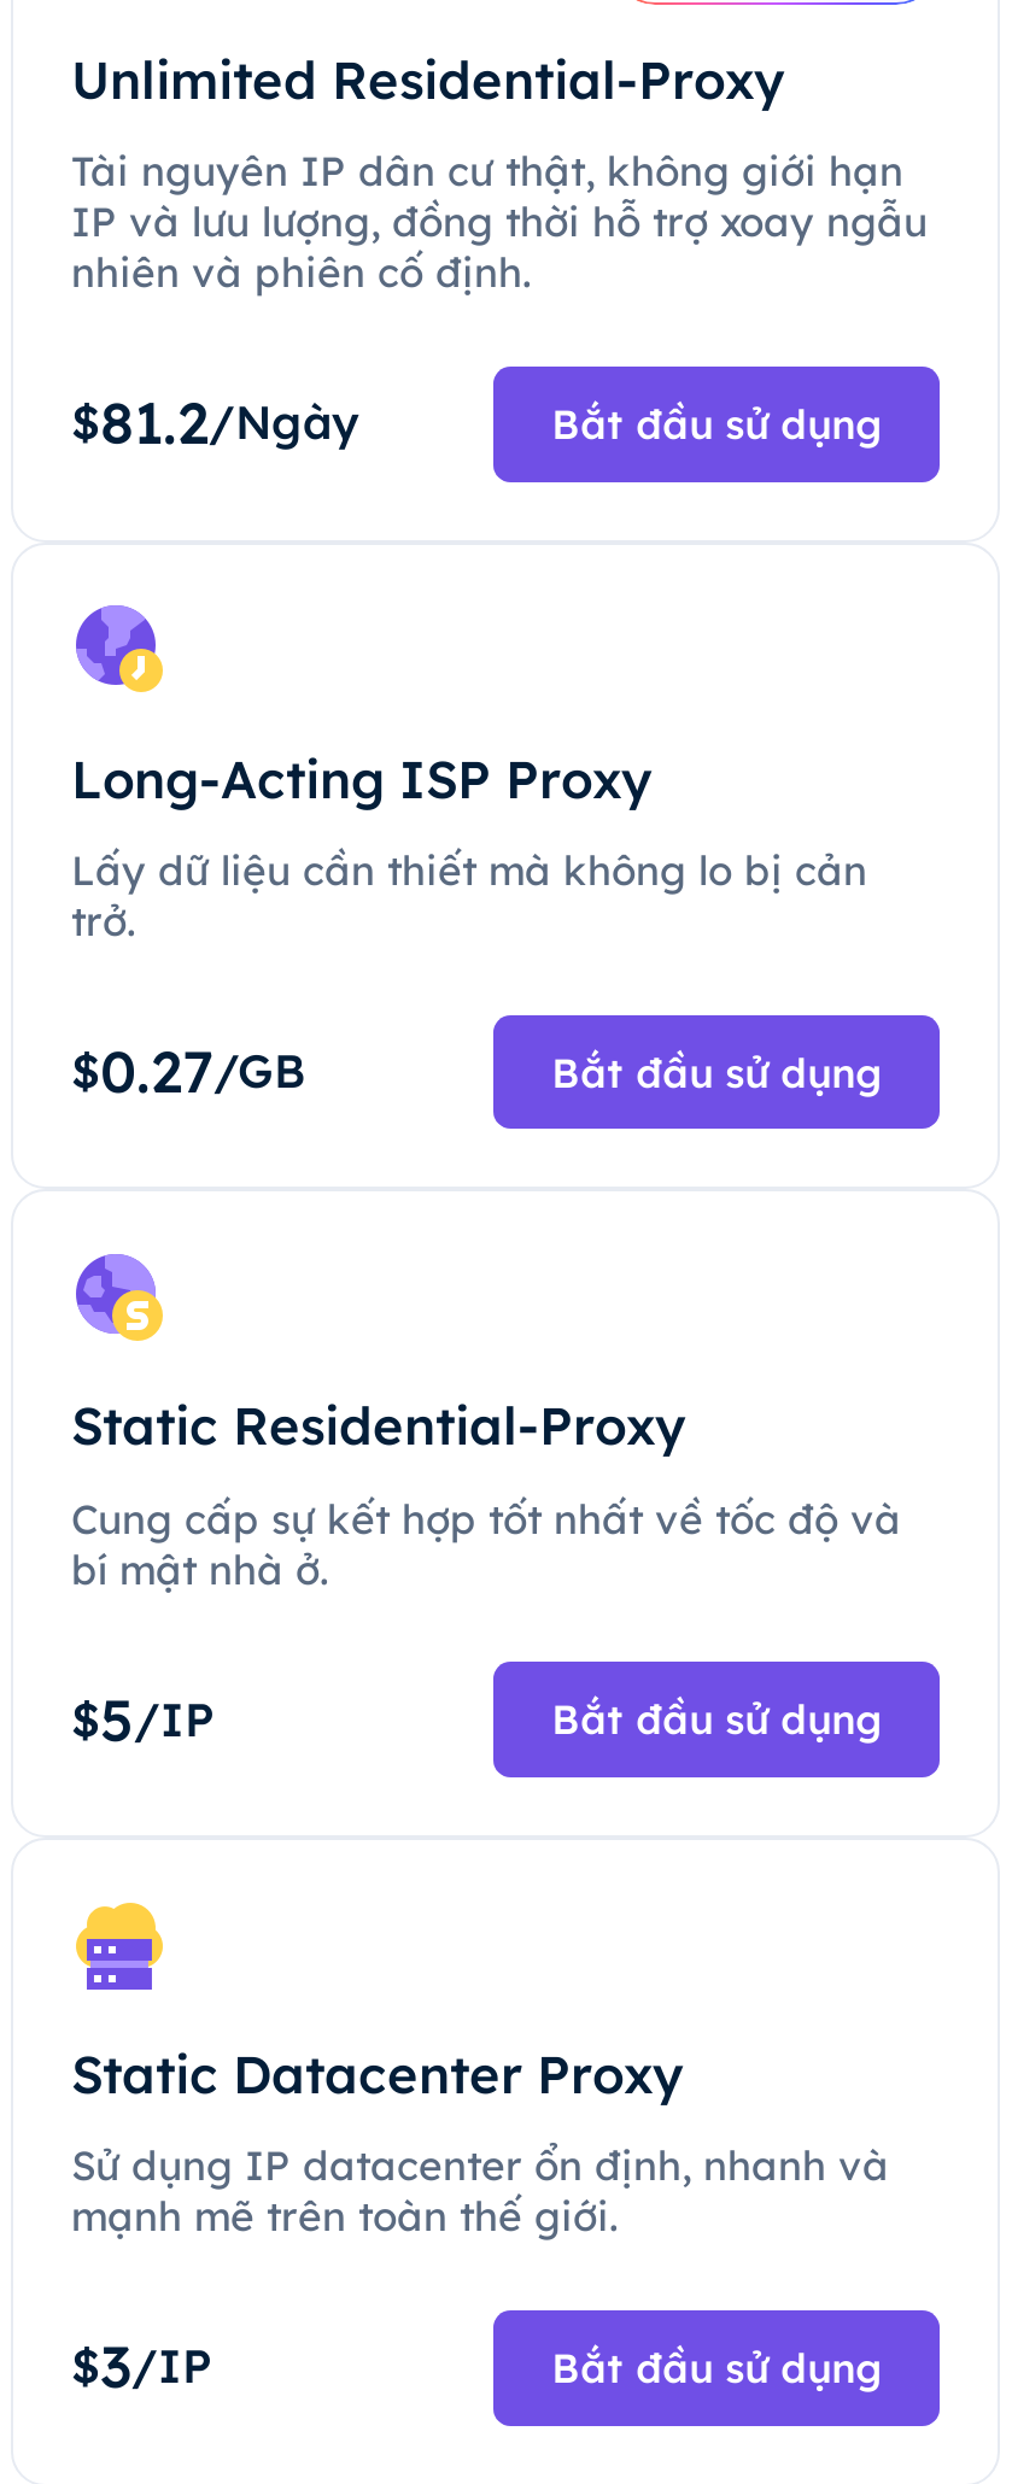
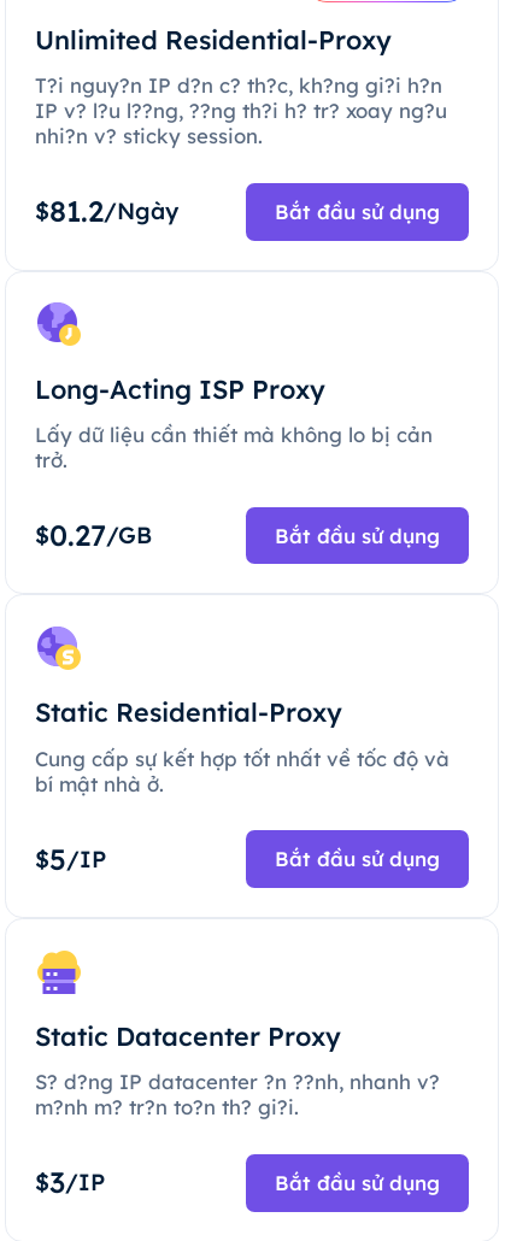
- Tài nguyên IP dân cư thật, không giới hạn
- IP và lưu lượng, đồng thời hỗ trợ xoay ngẫu
- nhiên và phiên cố định.
+ T?i nguy?n IP d?n c? th?c, kh?ng gi?i h?n
+ IP v? l?u l??ng, ??ng th?i h? tr? xoay ng?u
+ nhi?n v? sticky session.

- Sử dụng IP datacenter ổn định, nhanh và
- mạnh mẽ trên toàn thế giới.
+ S? d?ng IP datacenter ?n ??nh, nhanh v?
+ m?nh m? tr?n to?n th? gi?i.
